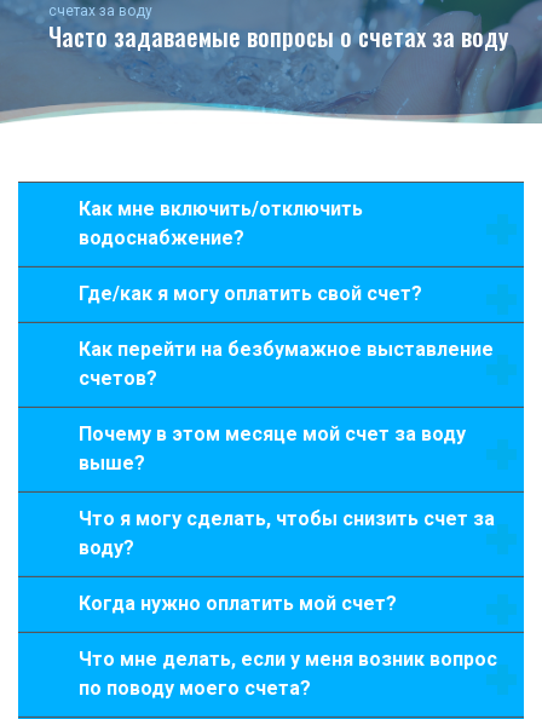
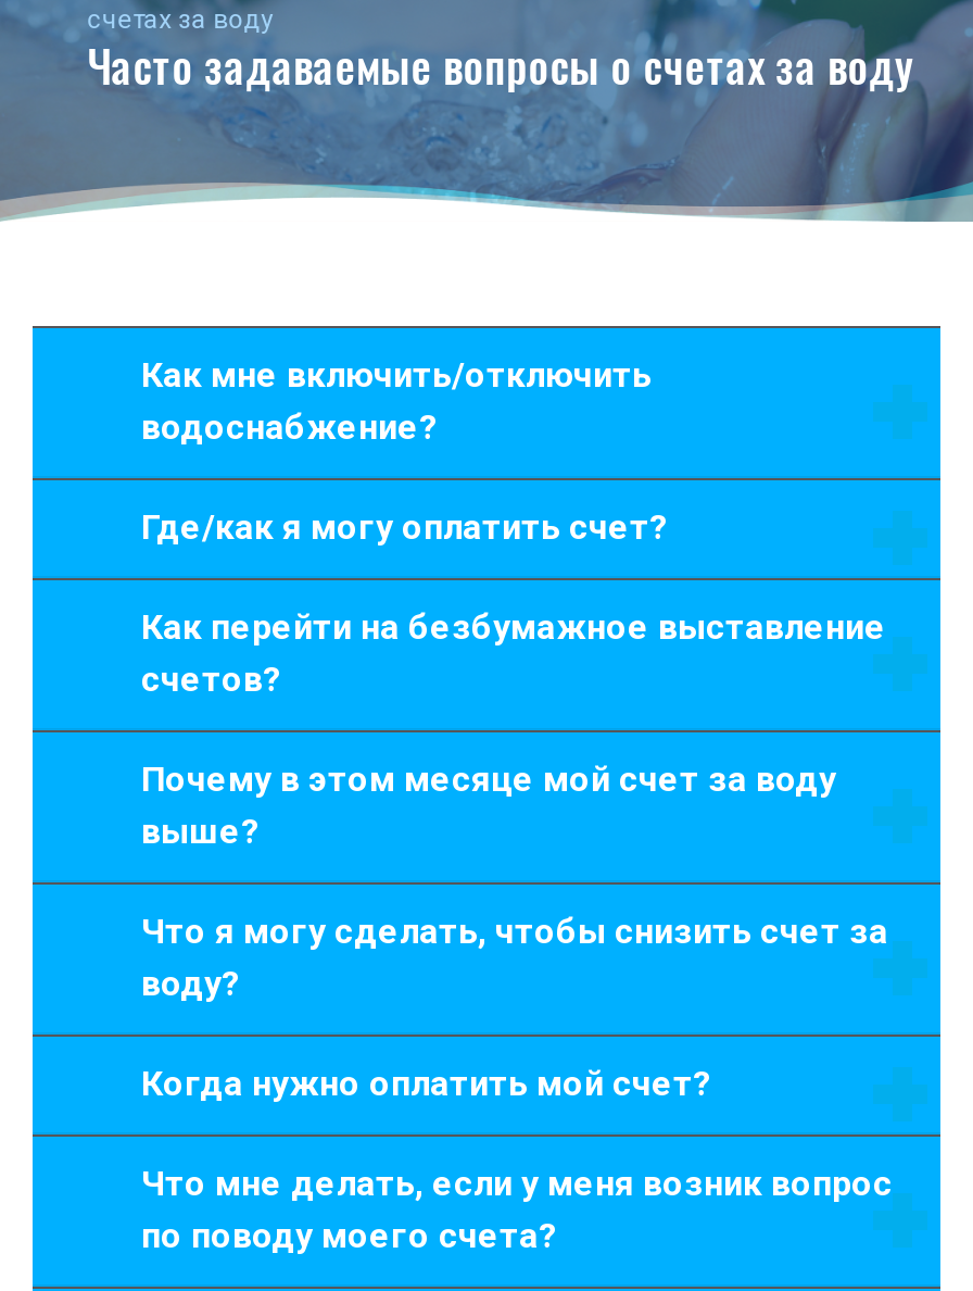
- Где/как я могу оплатить свой счет?
+ Где/как я могу оплатить счет?
